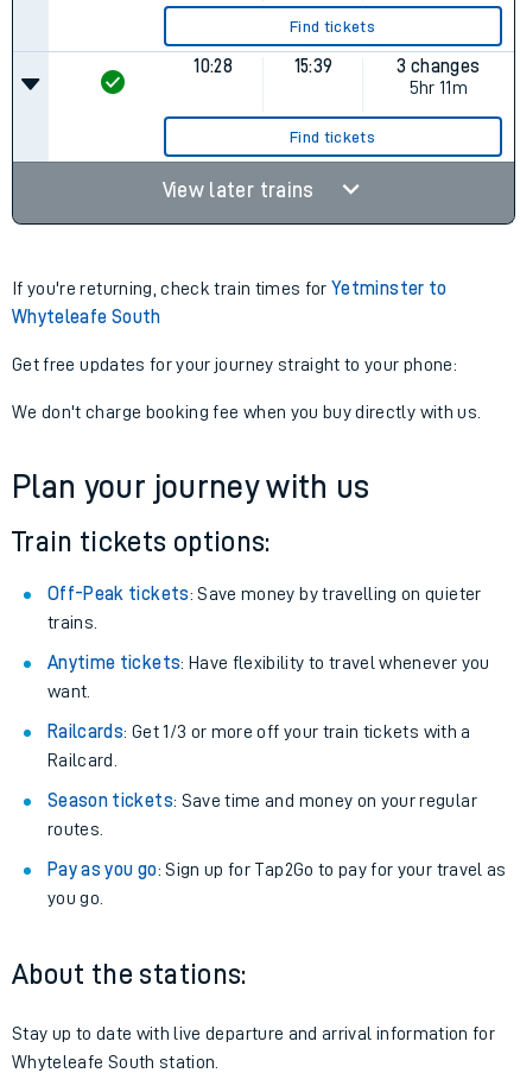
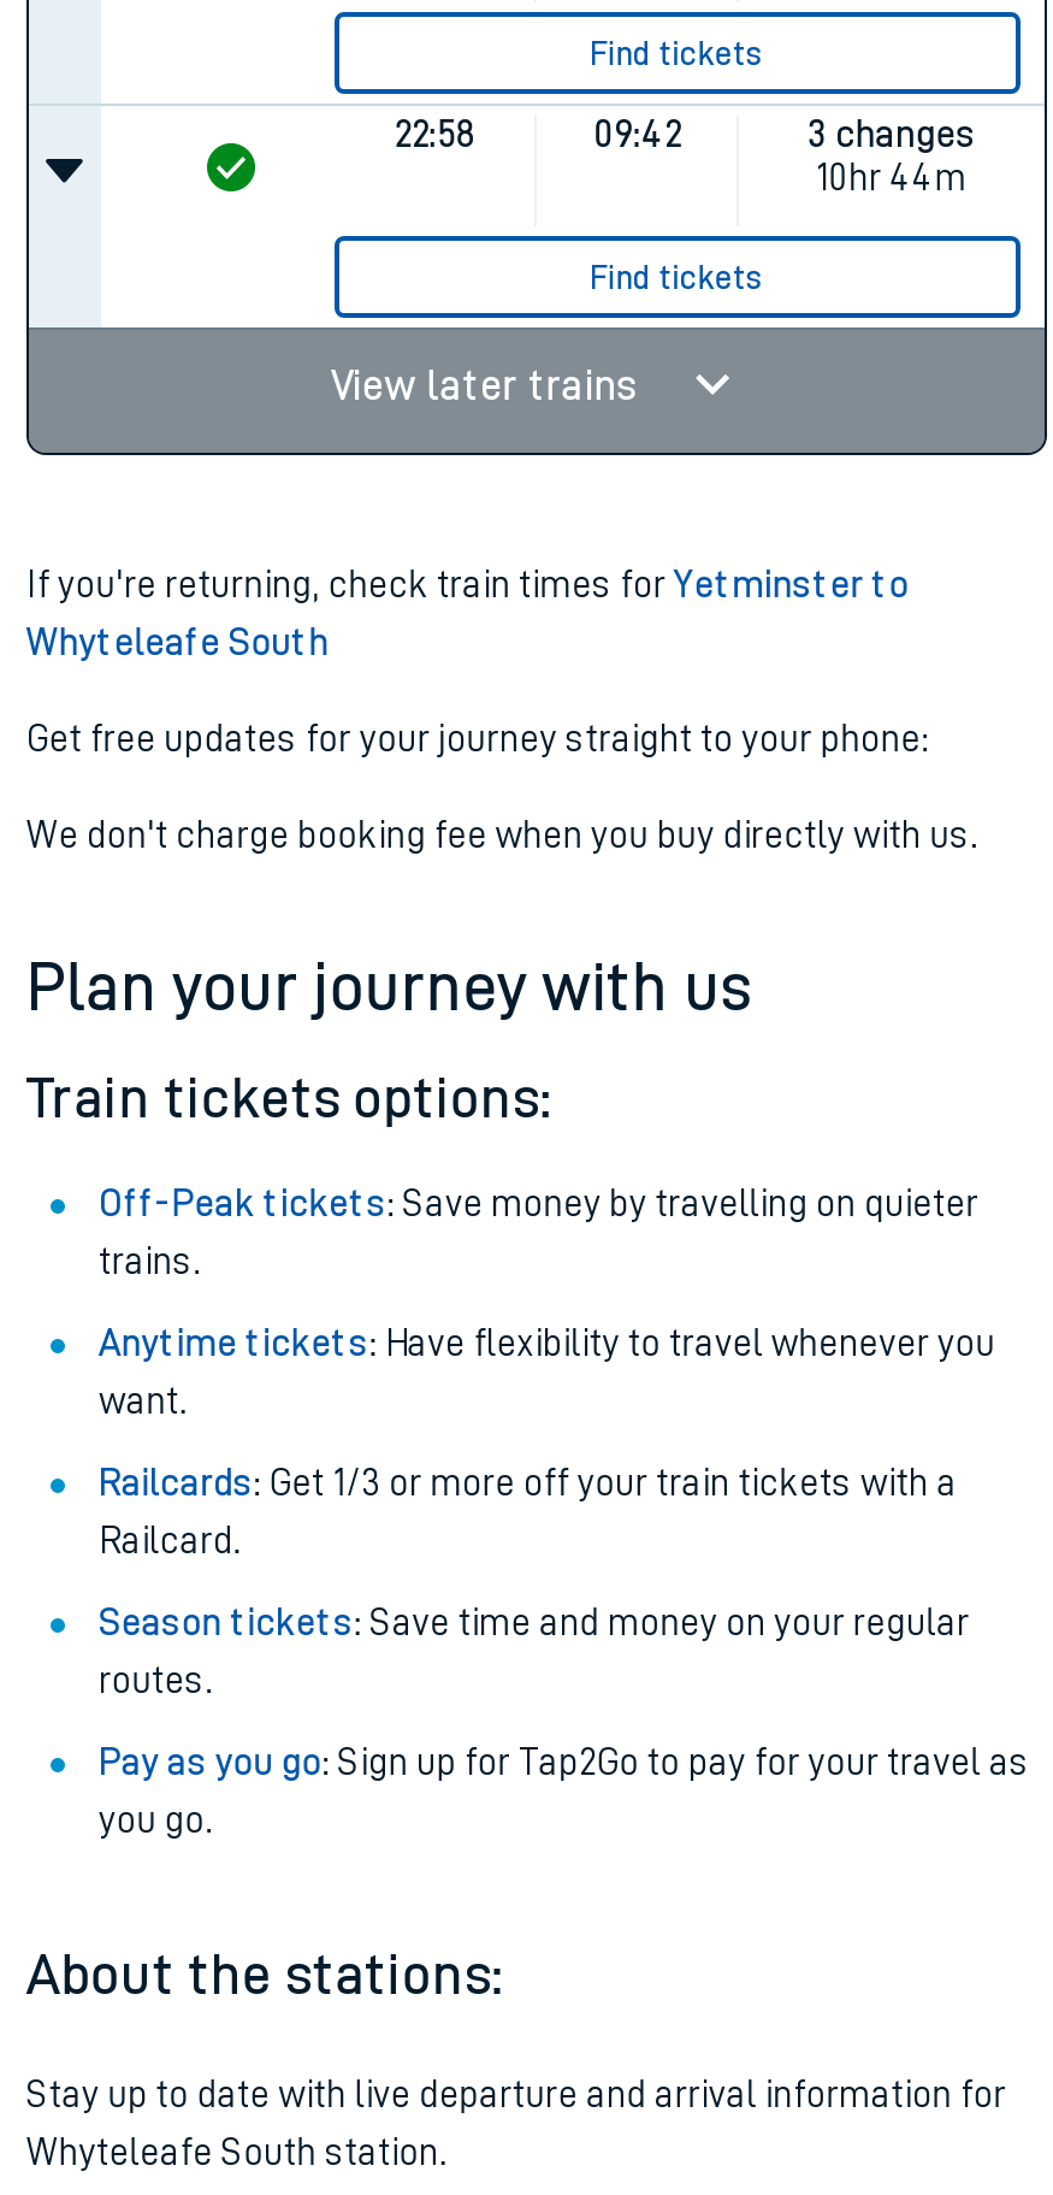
- 10:28
+ 22:58

- 15:39
+ 09:42

- 5hr 11m
+ 10hr 44m
